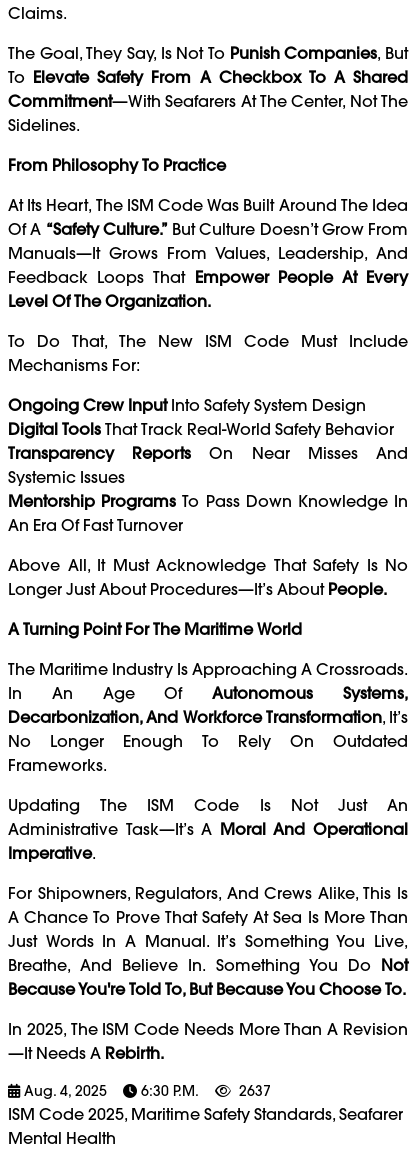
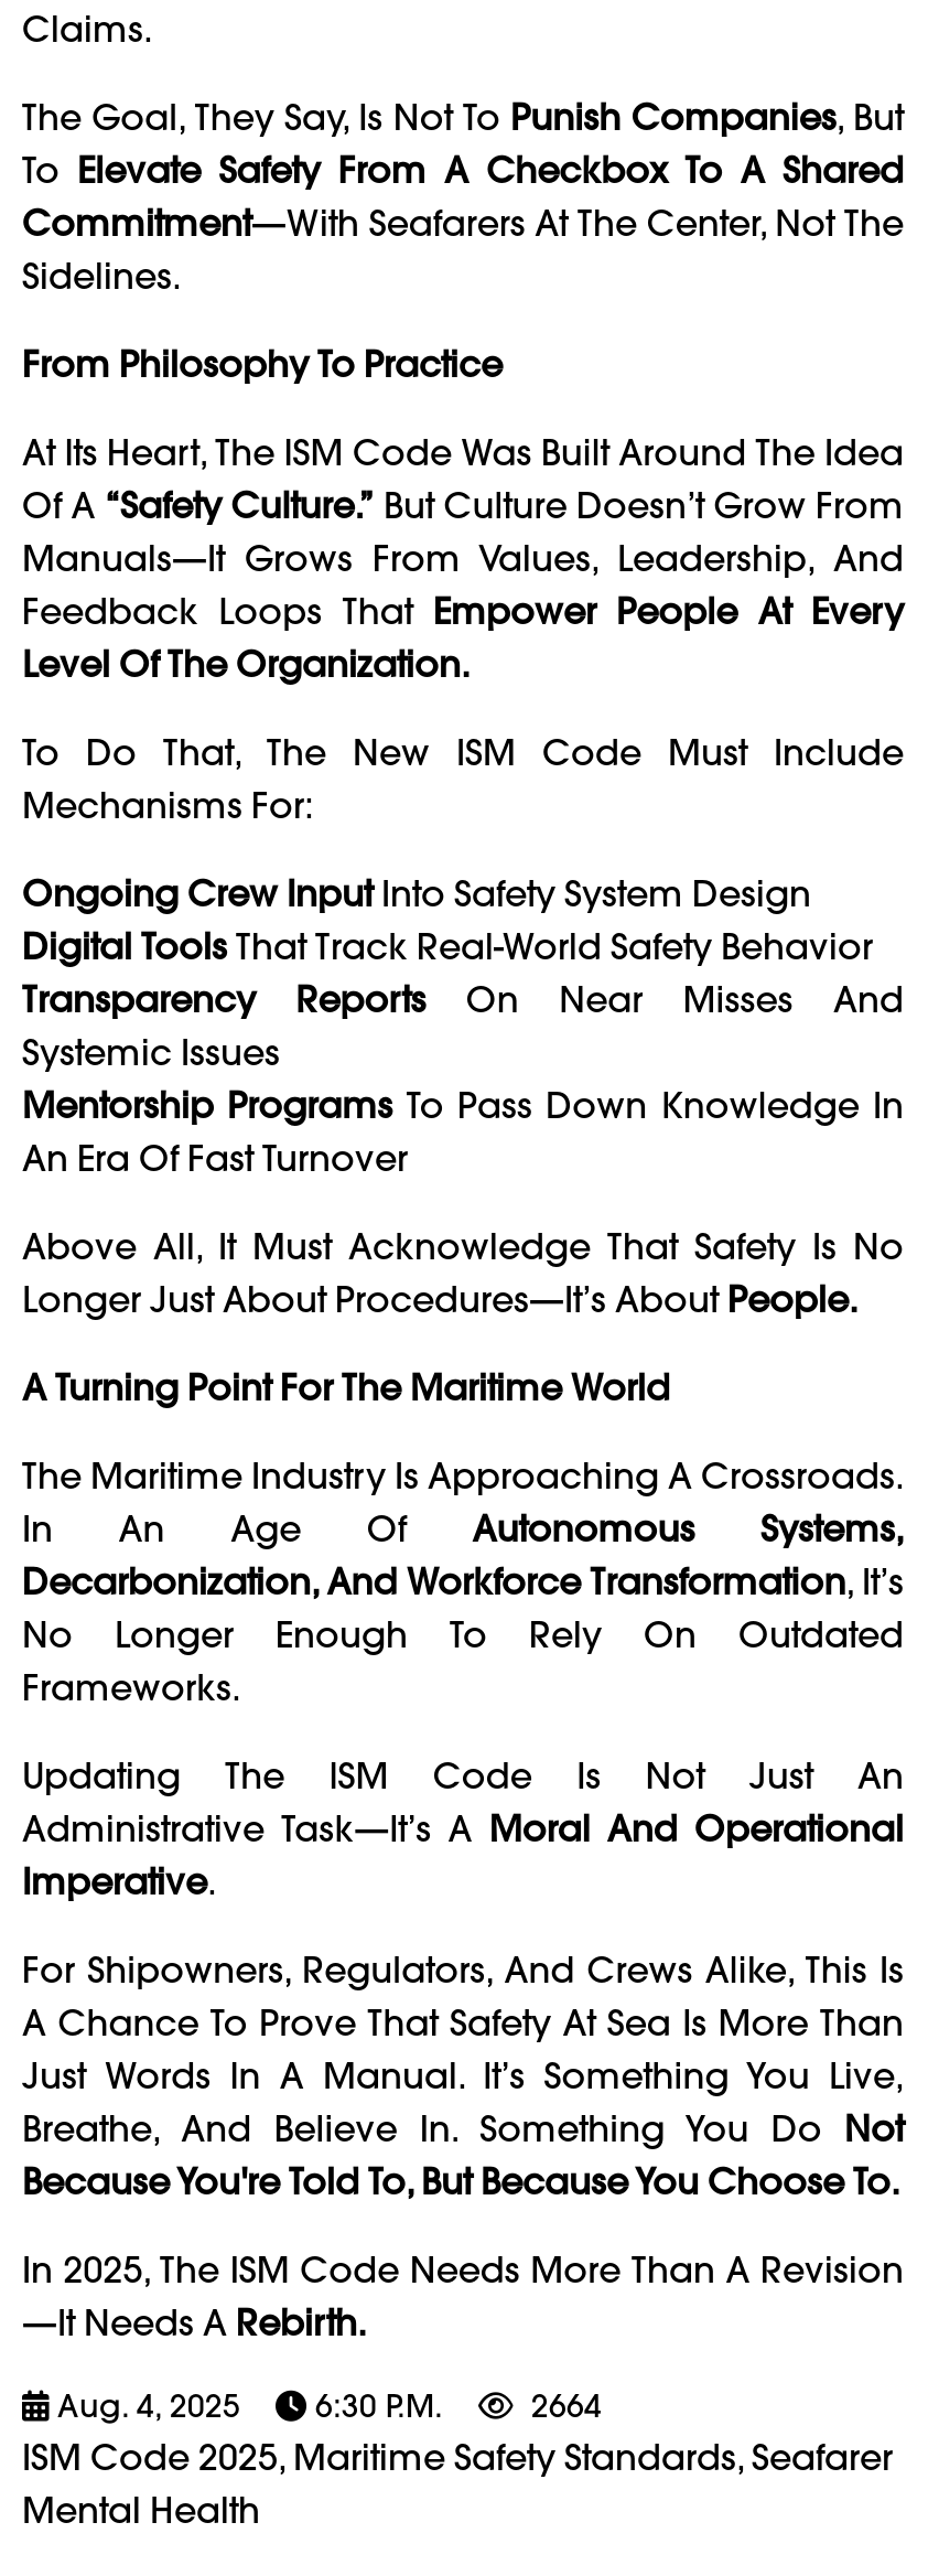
- 2637
+ 2664
